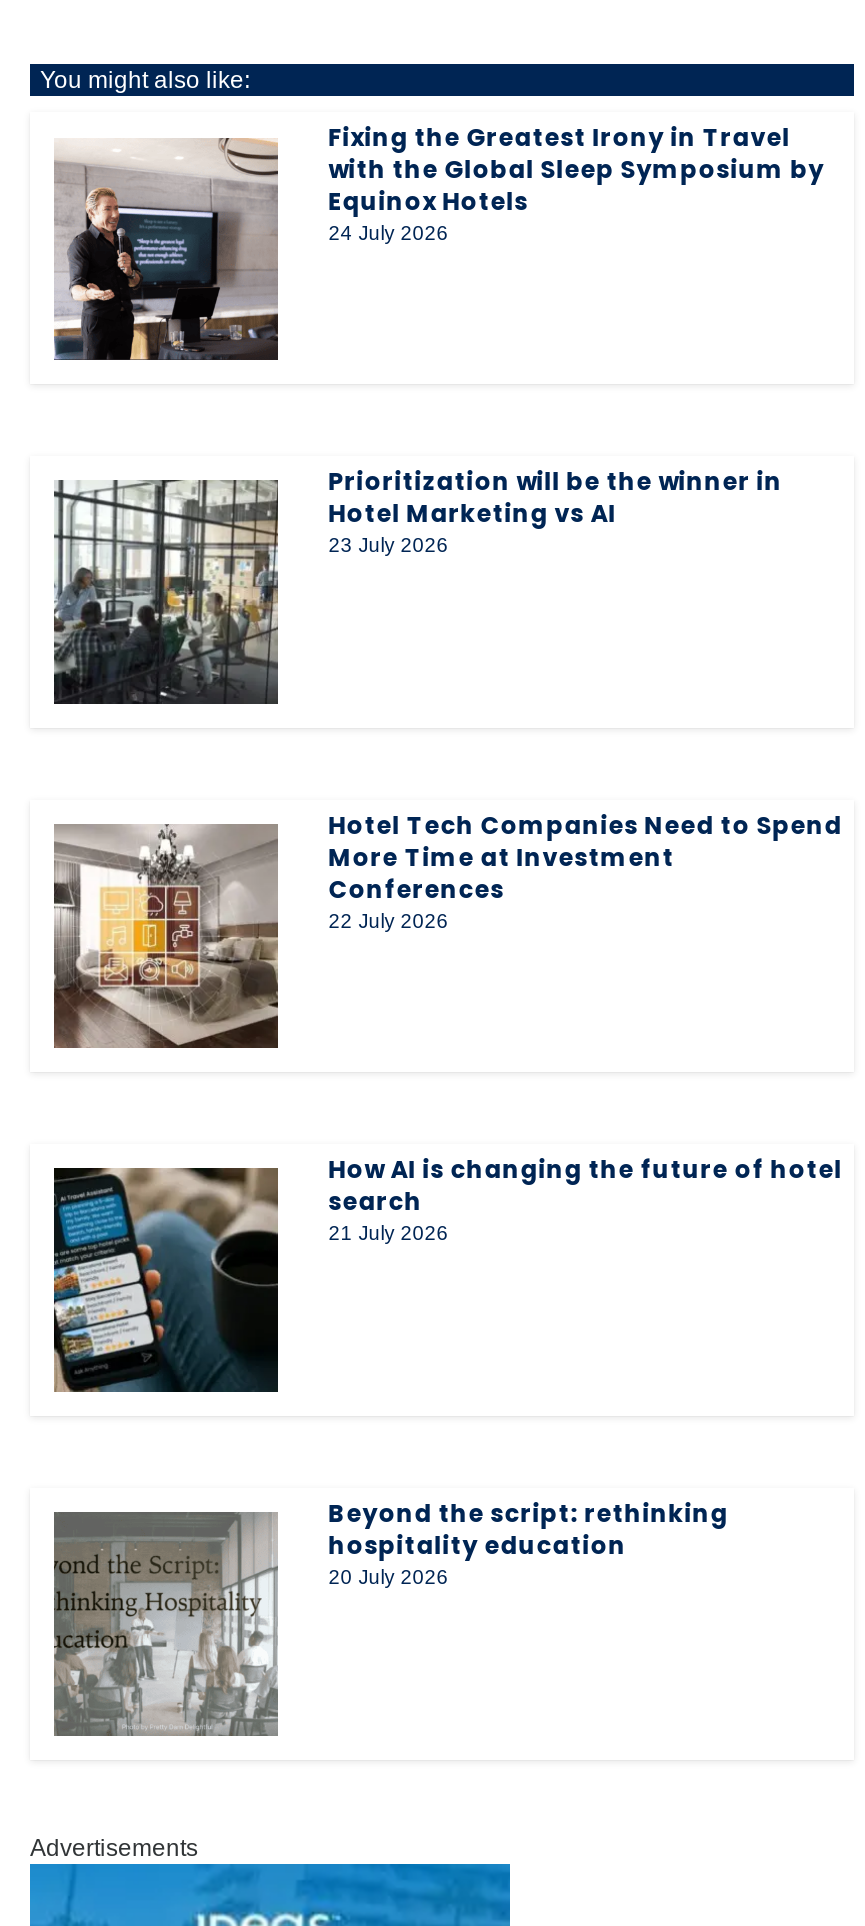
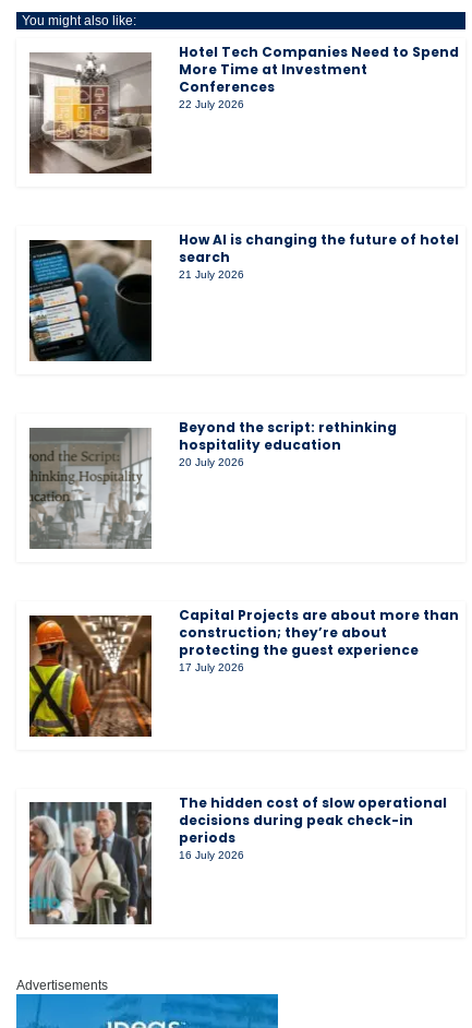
- [image]
- Fixing the Greatest Irony in Travel
- with the Global Sleep Symposium by
- Equinox Hotels
- 24 July 2026

- [image]
- Prioritization will be the winner in
- Hotel Marketing vs AI
- 23 July 2026

moved up: [image] | Hotel Tech Companies Need to Spend | More Time at Investment | ... | hospitality education | 20 July 2026

moved up: [image]

+ [image]
+ Capital Projects are about more than
+ construction; they’re about
+ protecting the guest experience
+ 17 July 2026

+ [image]
+ The hidden cost of slow operational
+ decisions during peak check-in
+ periods
+ 16 July 2026
